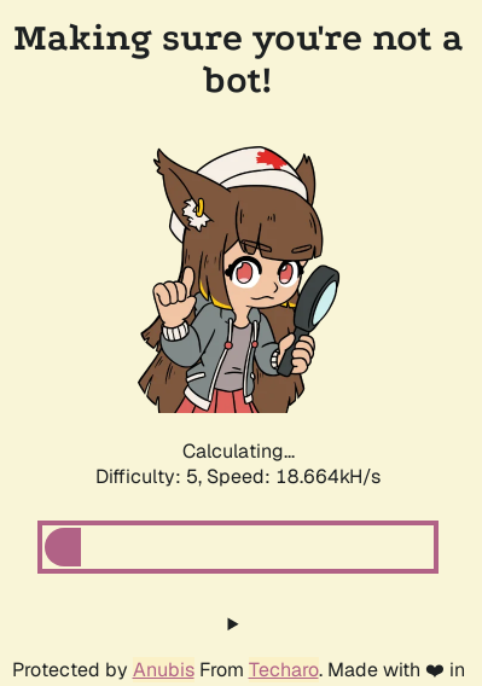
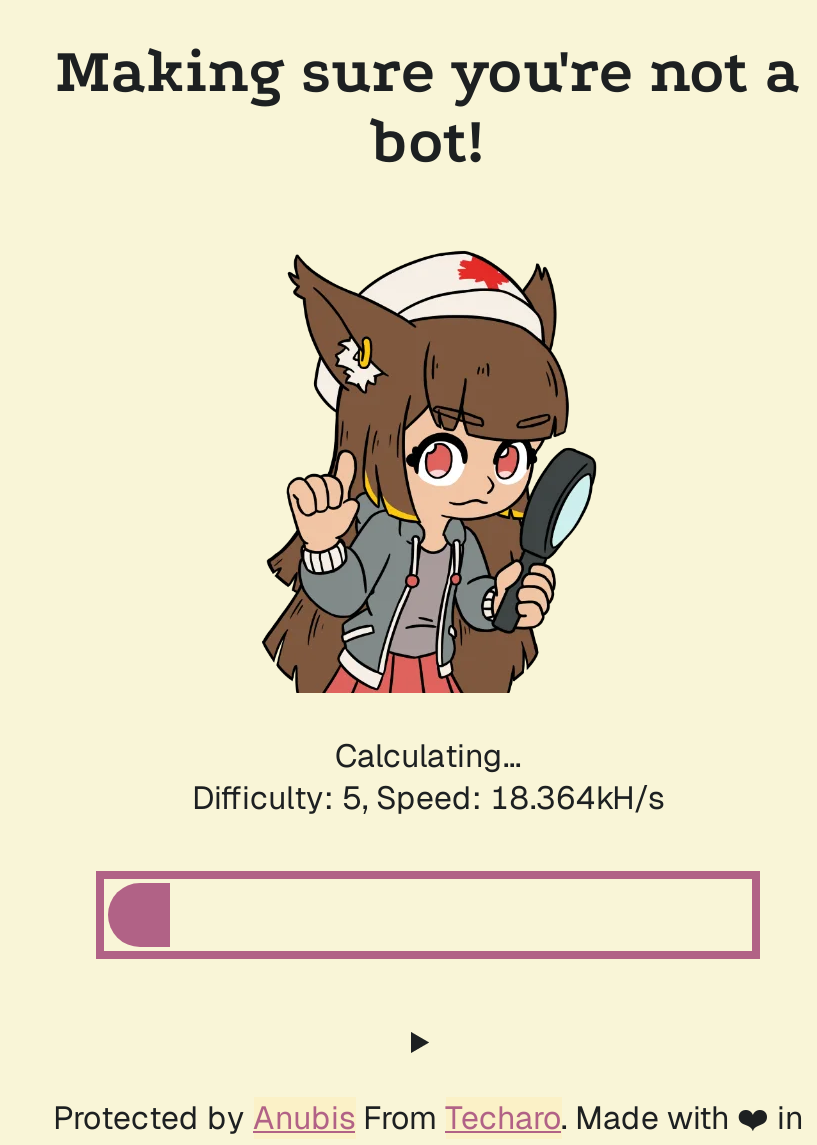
- Difficulty: 5, Speed: 18.664kH/s
+ Difficulty: 5, Speed: 18.364kH/s
